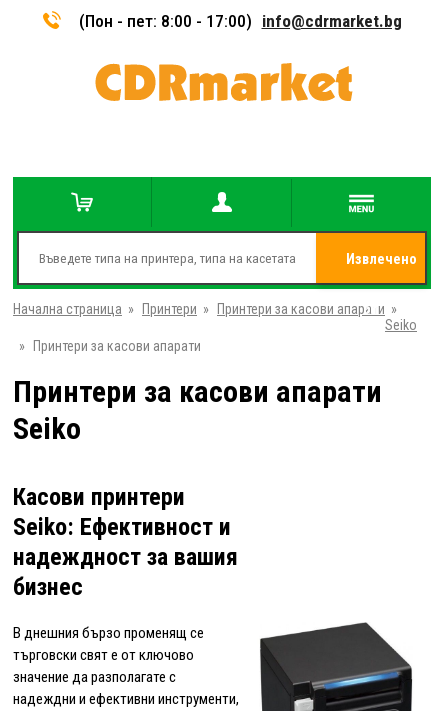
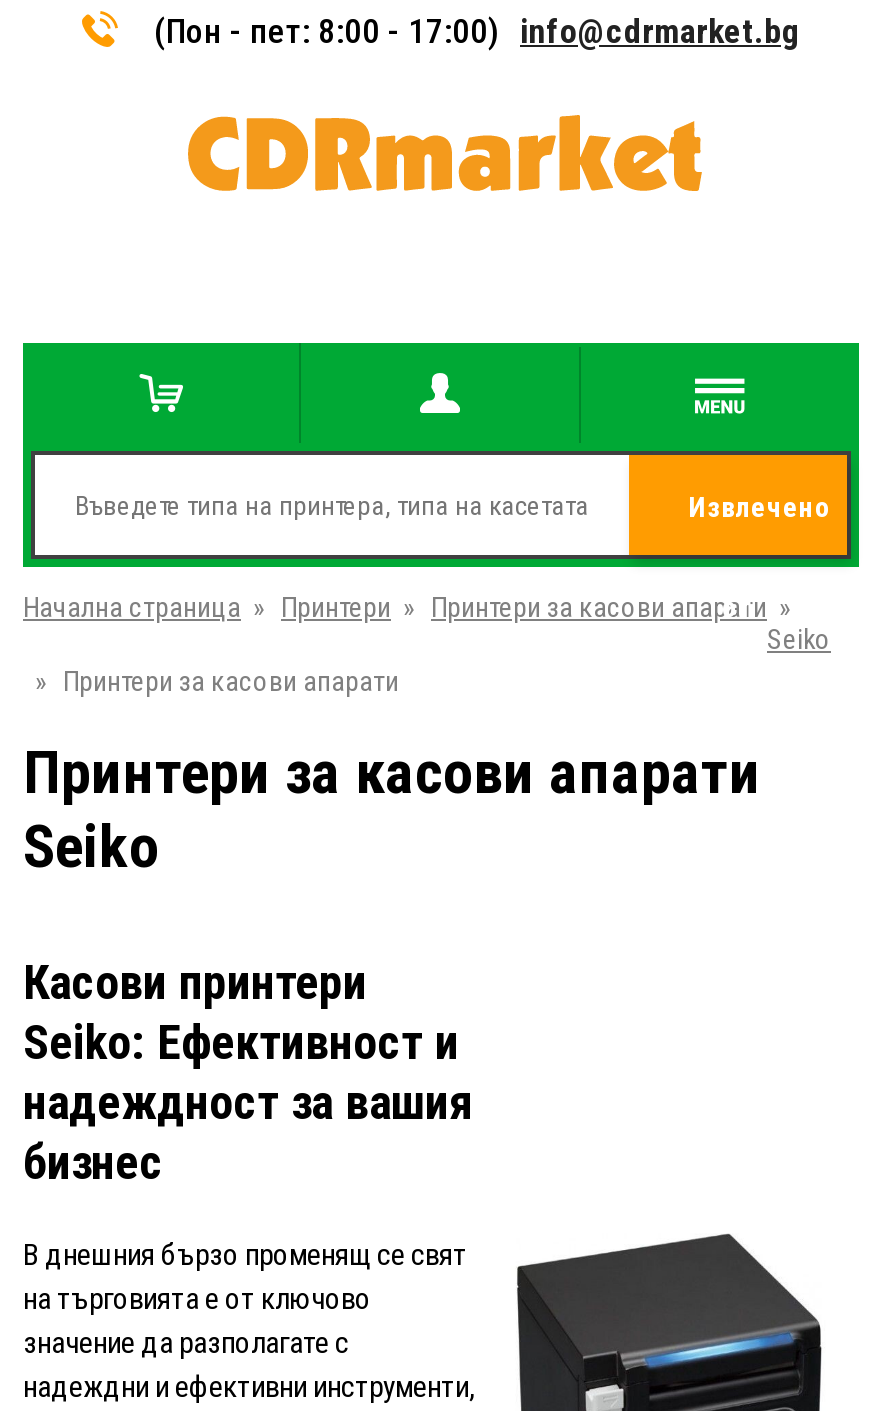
- В днешния бързо променящ се
- търговски свят е от ключово
+ В днешния бързо променящ се свят
+ на търговията е от ключово
